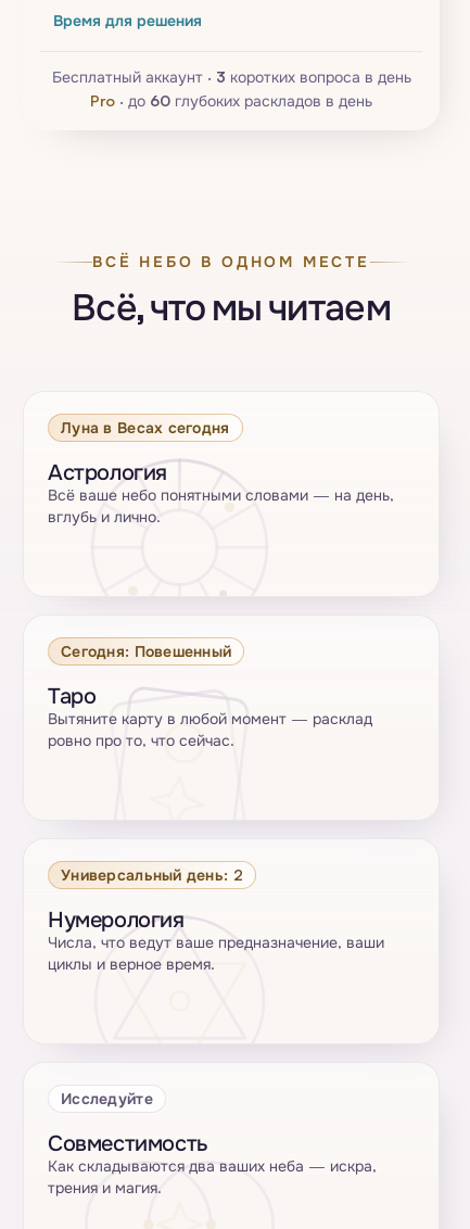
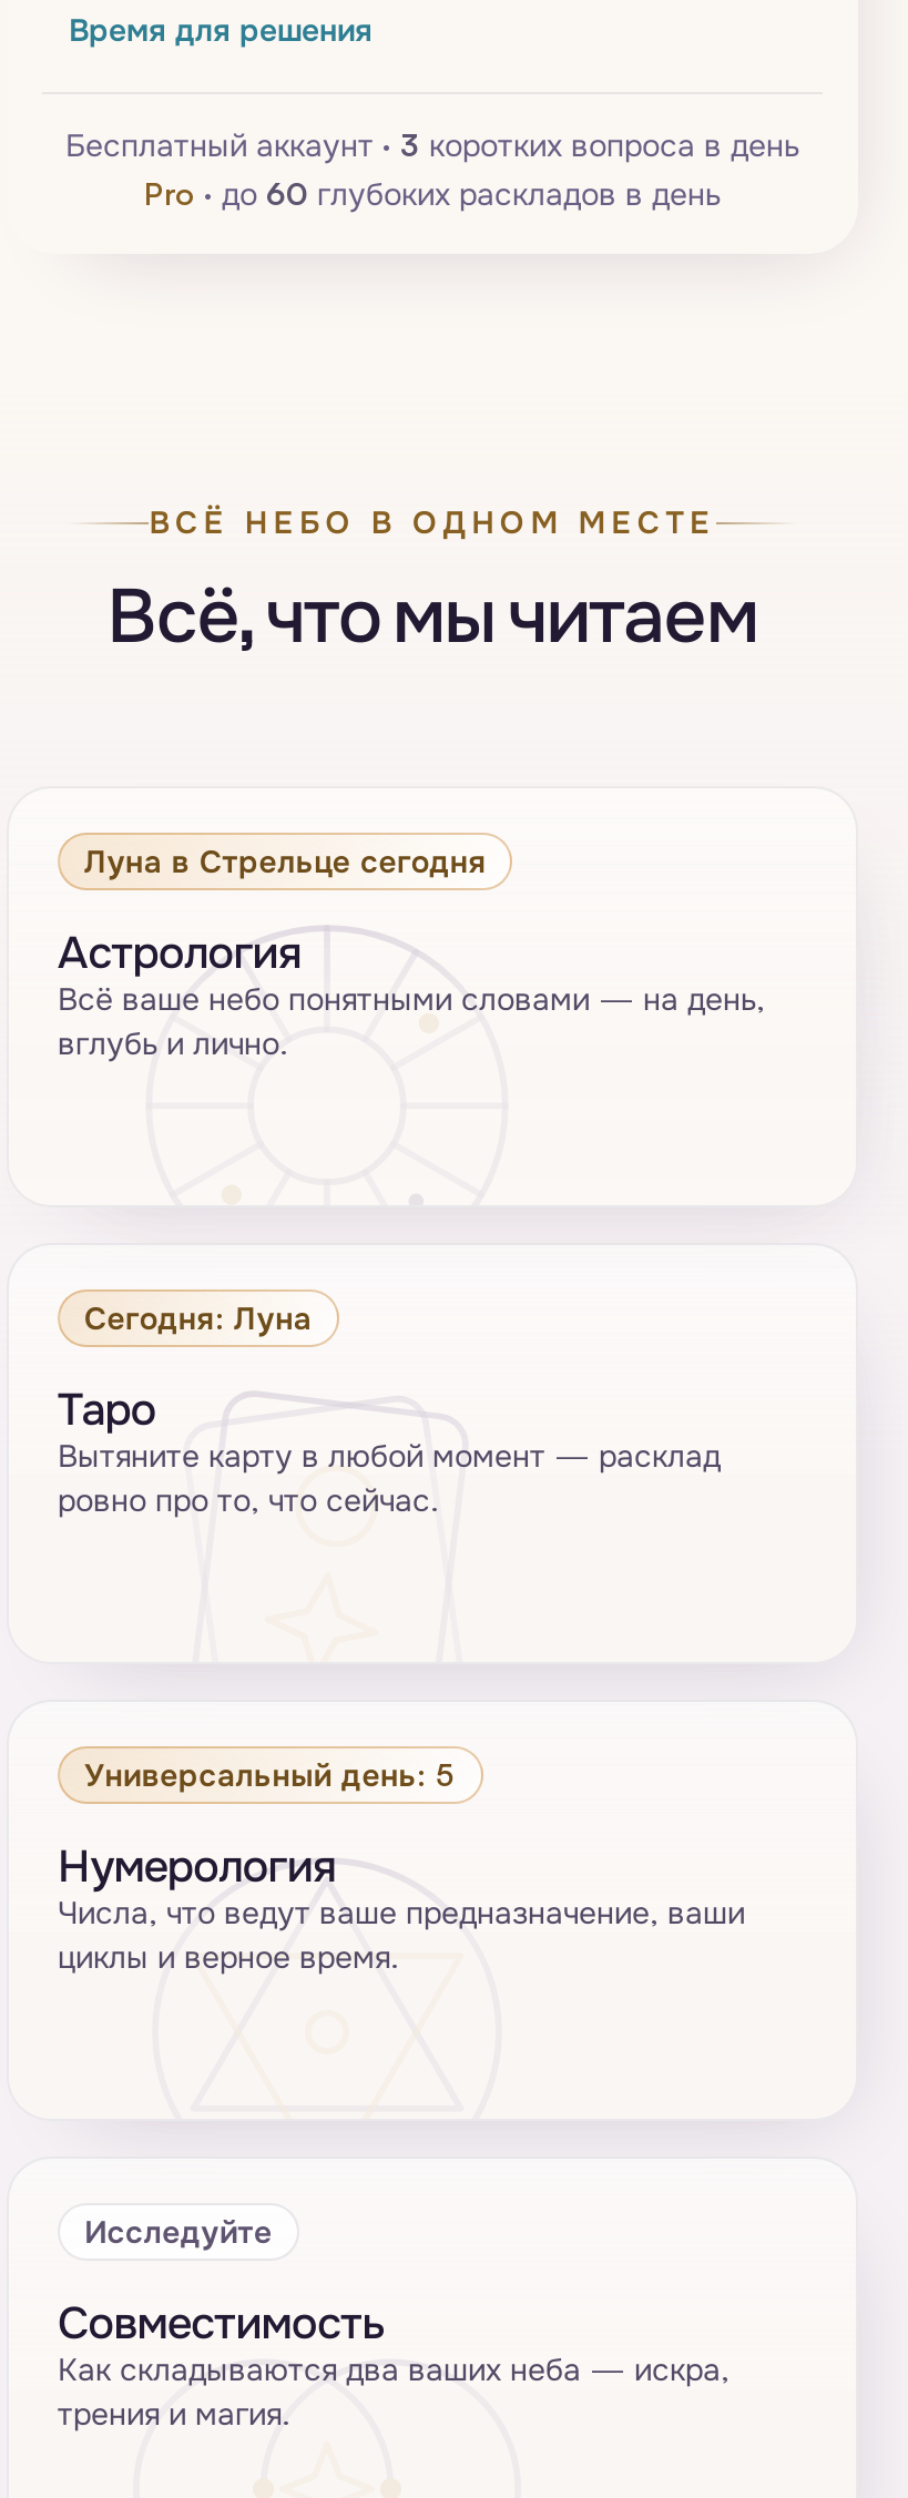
- Луна в Весах сегодня
+ Луна в Стрельце сегодня

- Сегодня: Повешенный
+ Сегодня: Луна

- Универсальный день: 2
+ Универсальный день: 5
